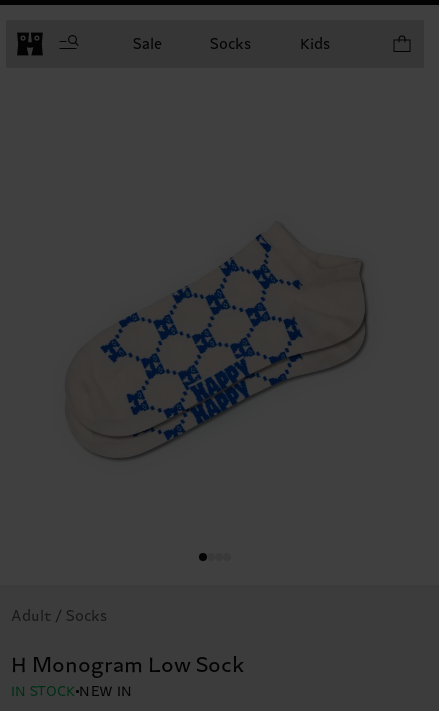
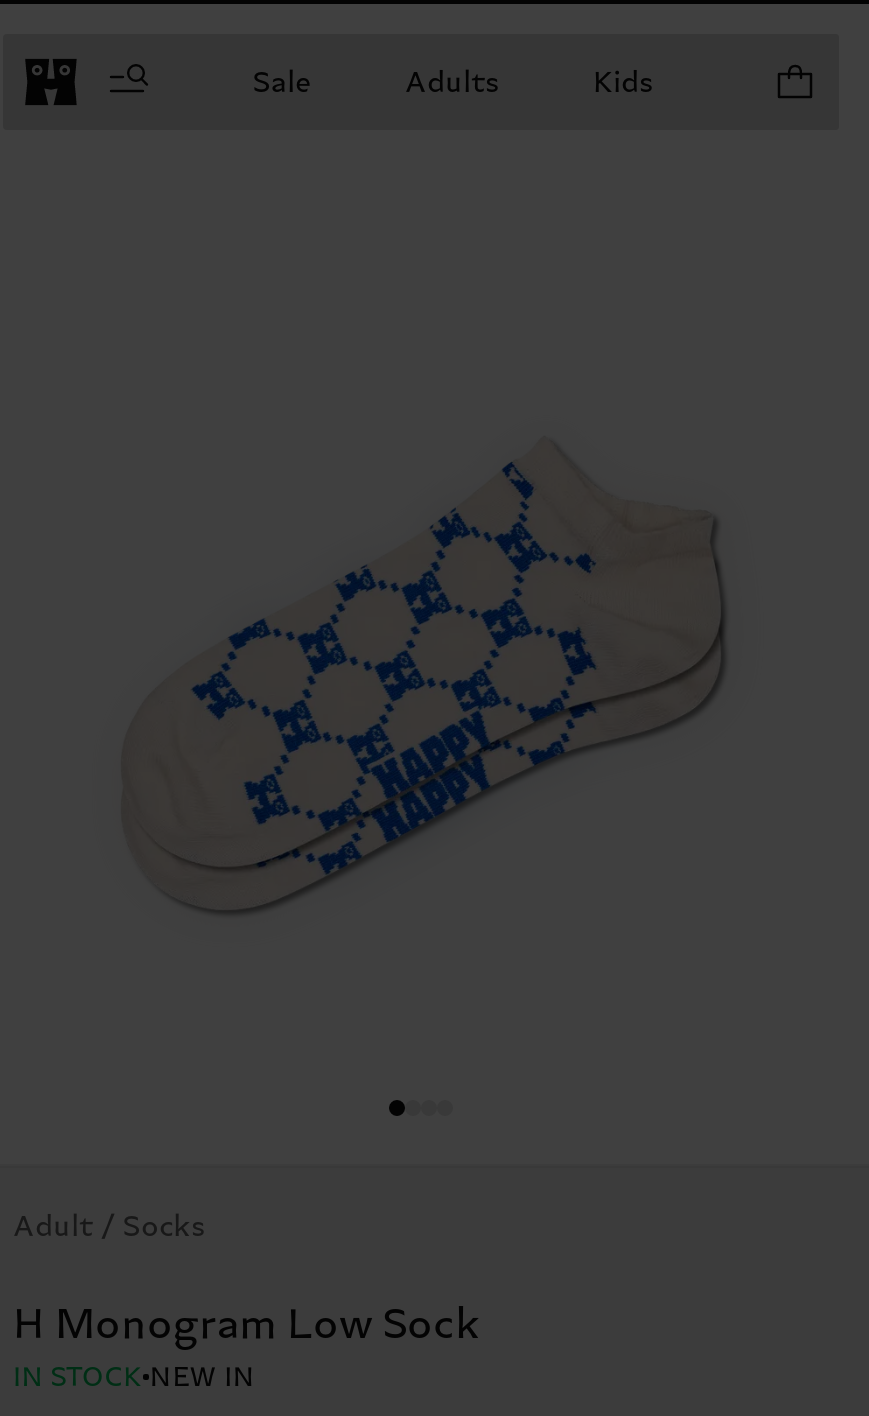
- Socks
+ Adults
